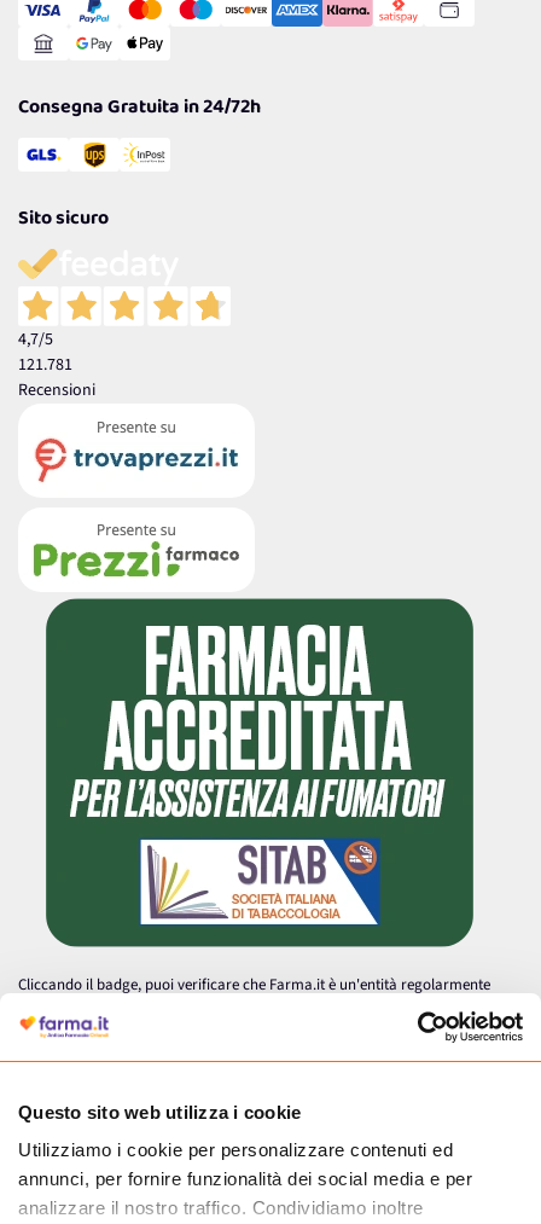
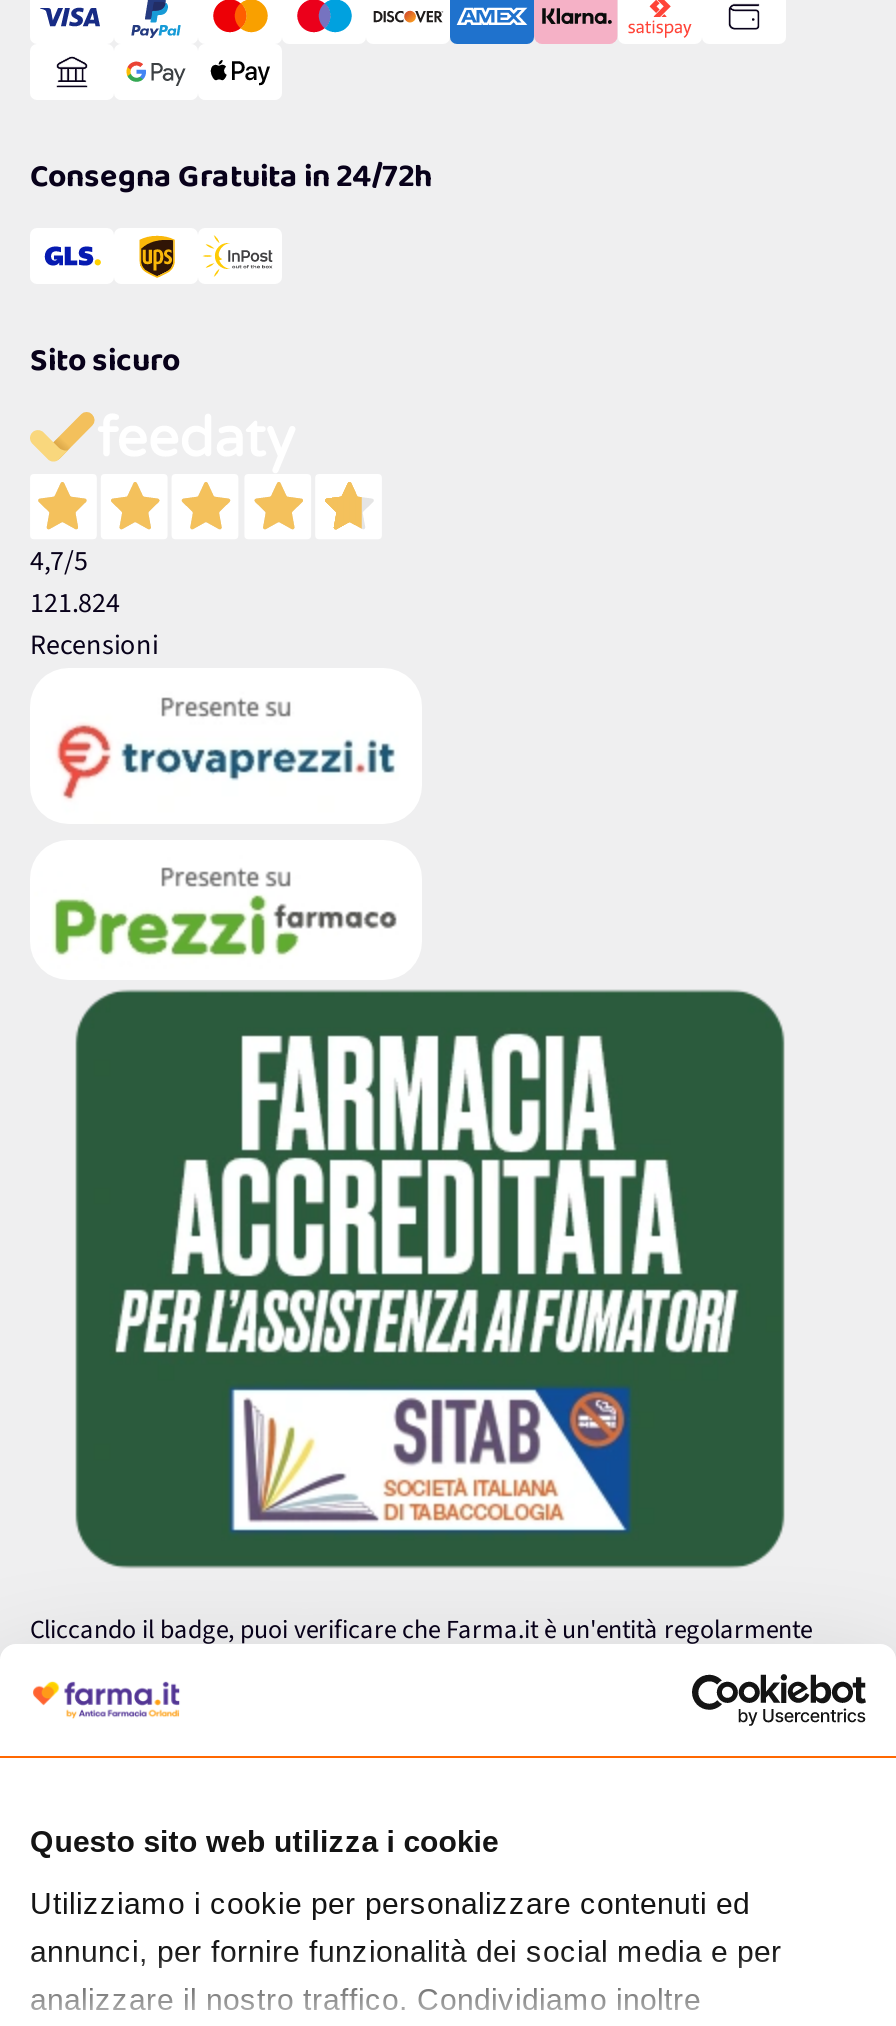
- 121.781
+ 121.824
